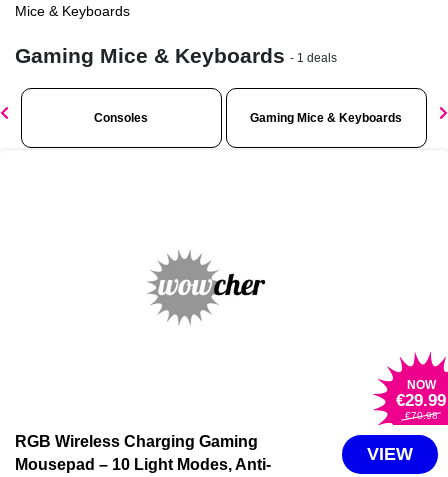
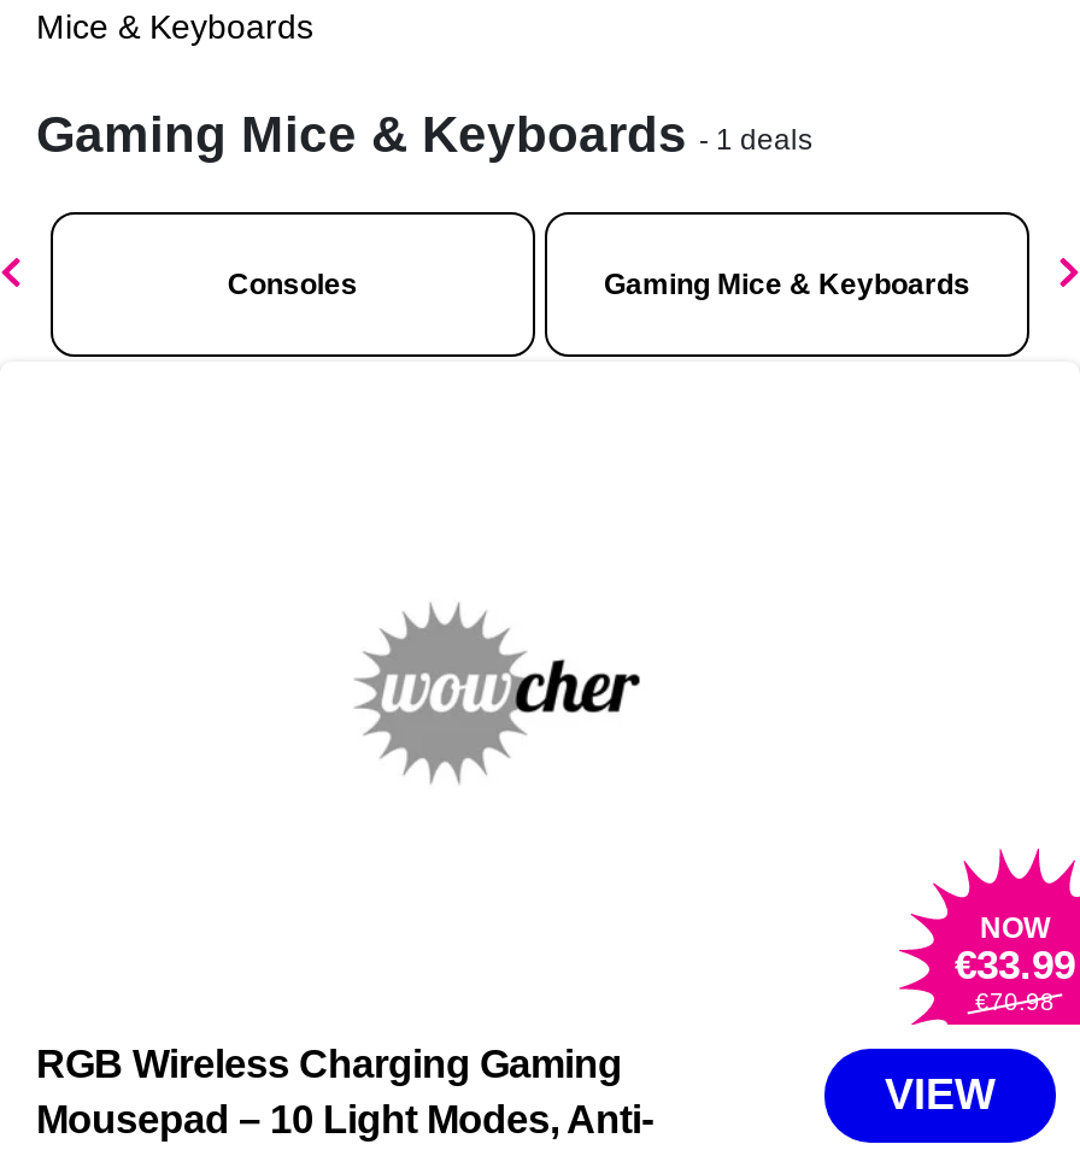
- €29.99
+ €33.99
